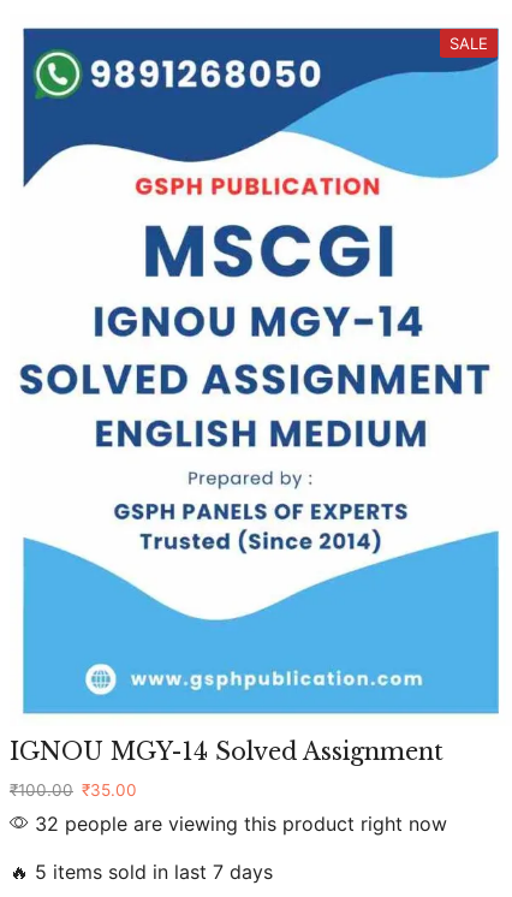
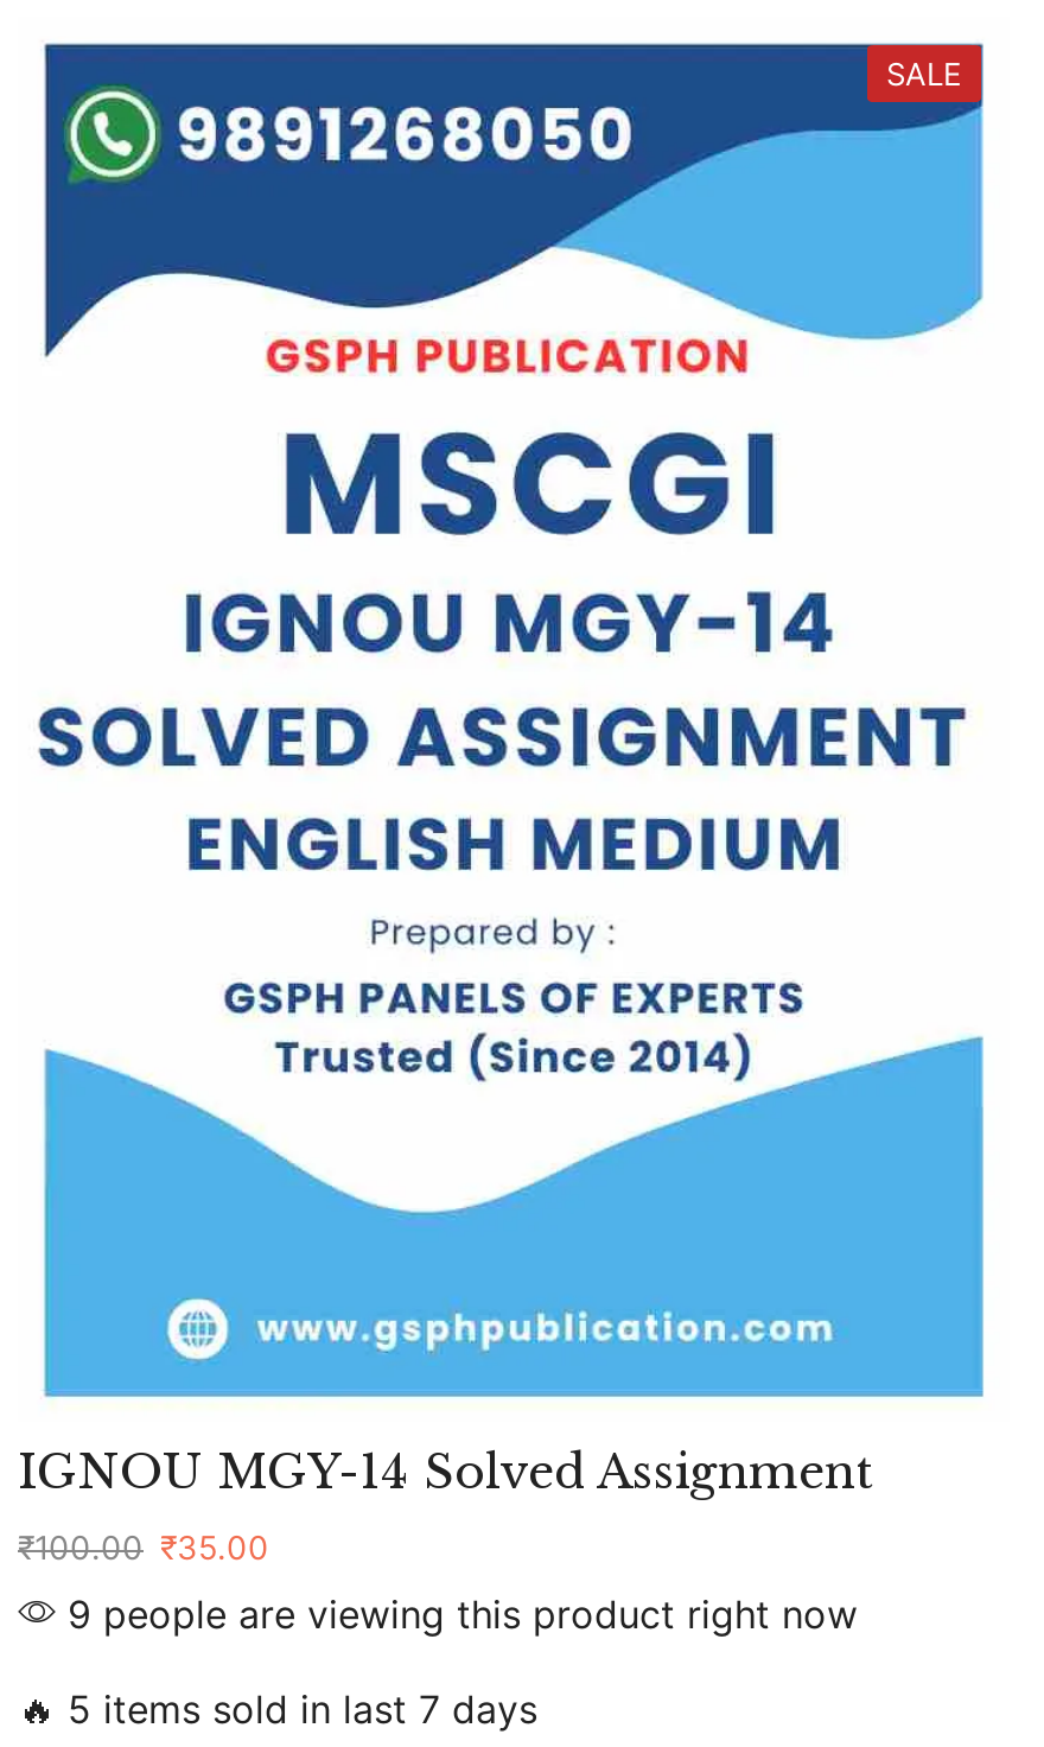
- 32 people are viewing this product right now
+ 9 people are viewing this product right now
